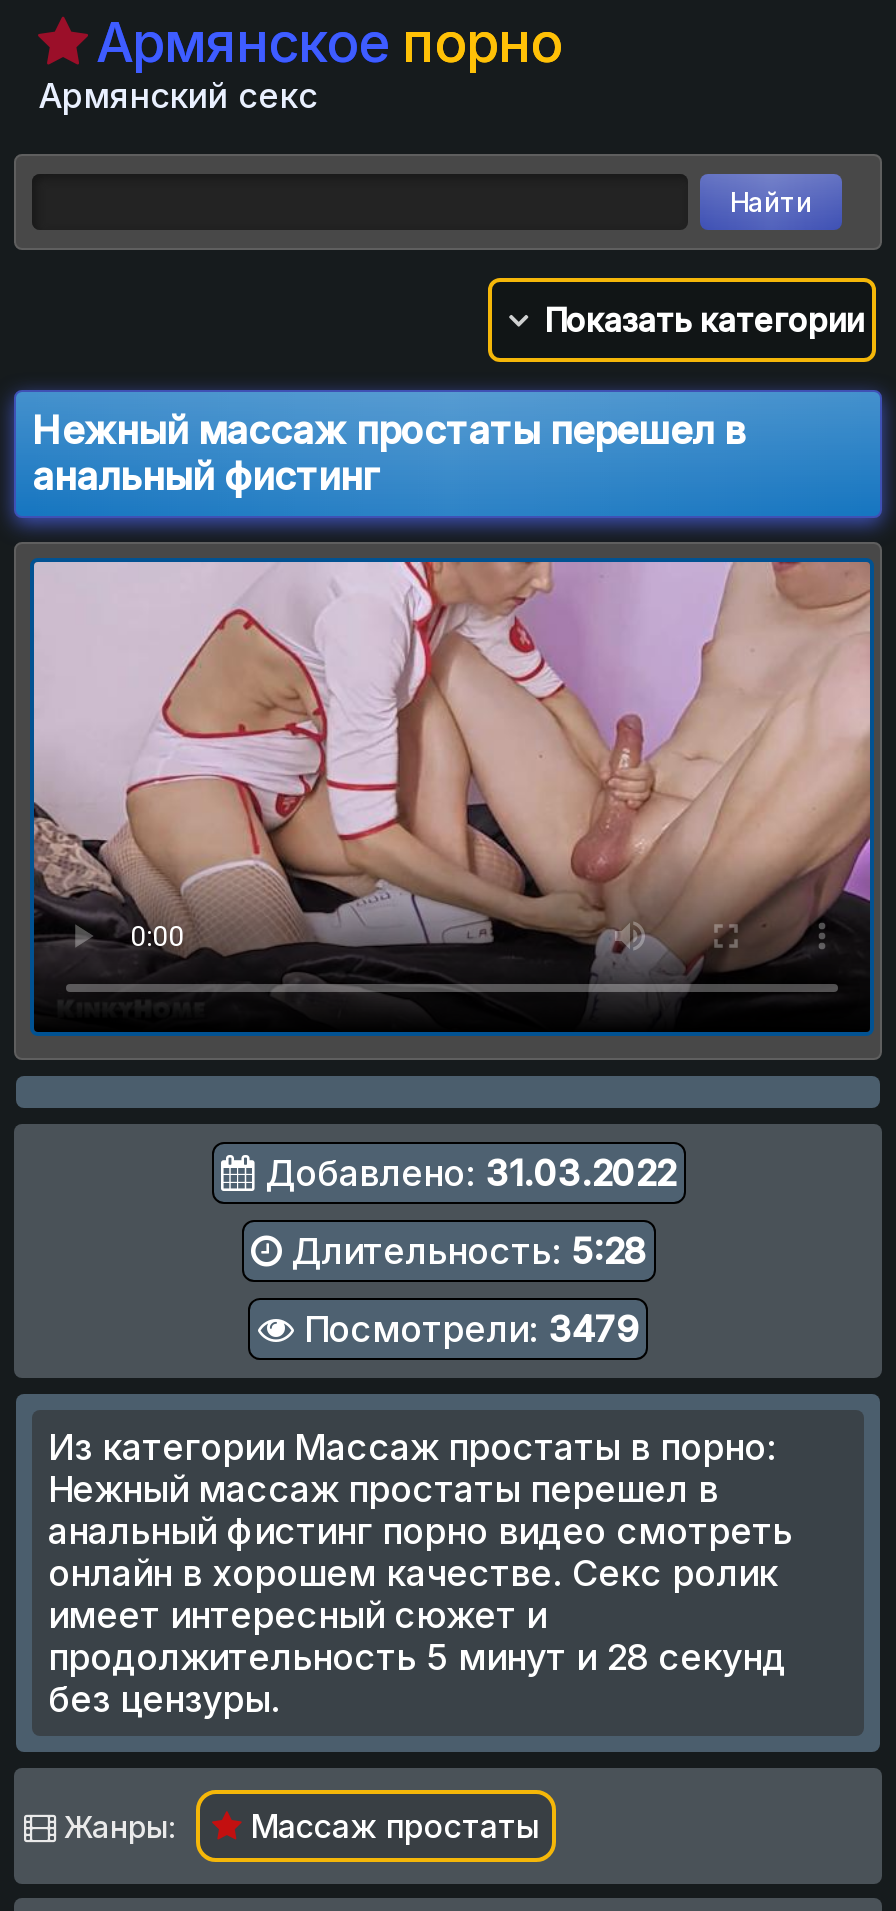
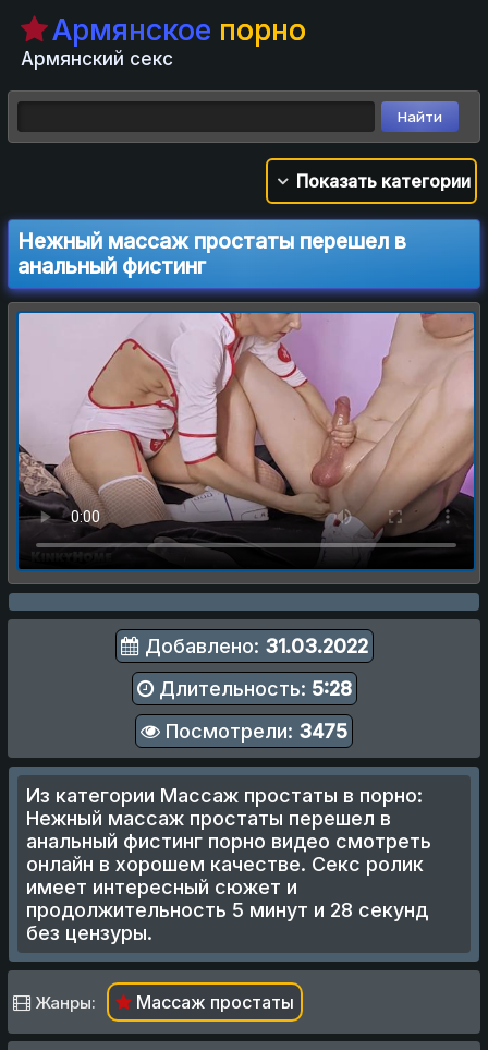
- Посмотрели: 3479
+ Посмотрели: 3475
